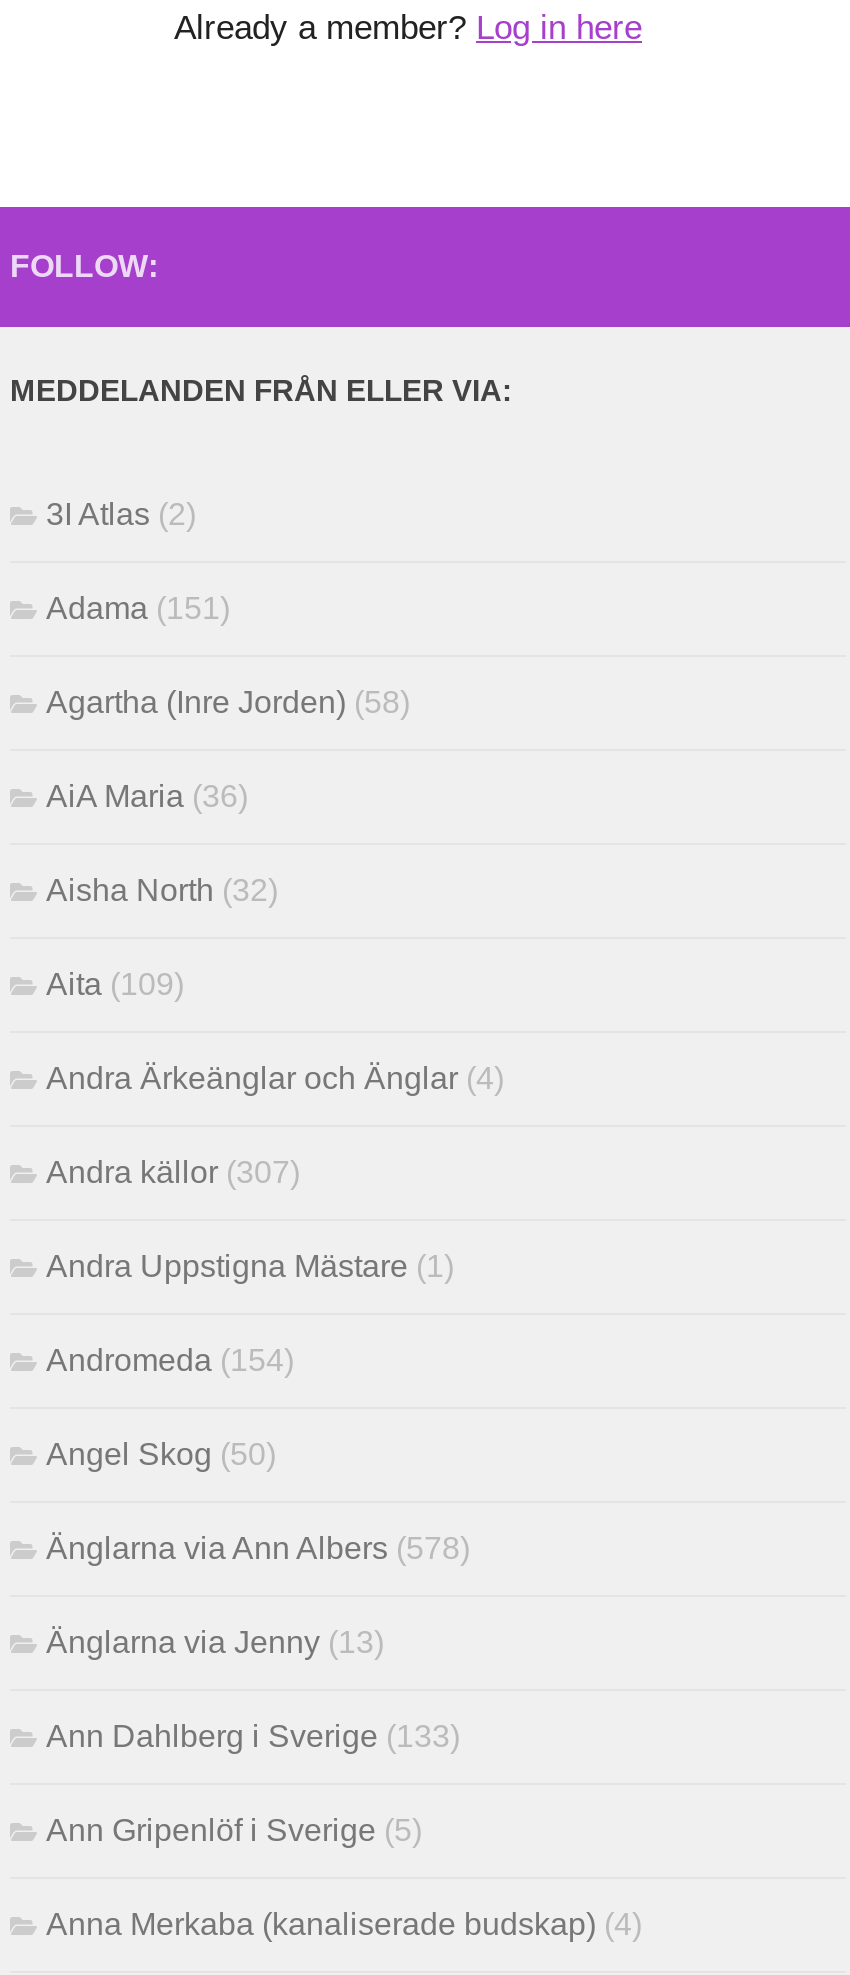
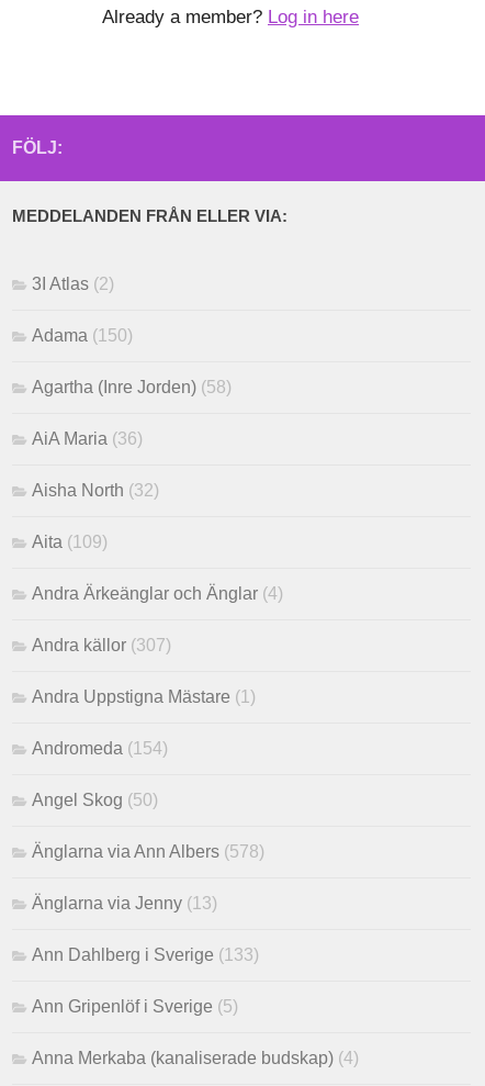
- FOLLOW:
+ FÖLJ:

- Adama (151)
+ Adama (150)
